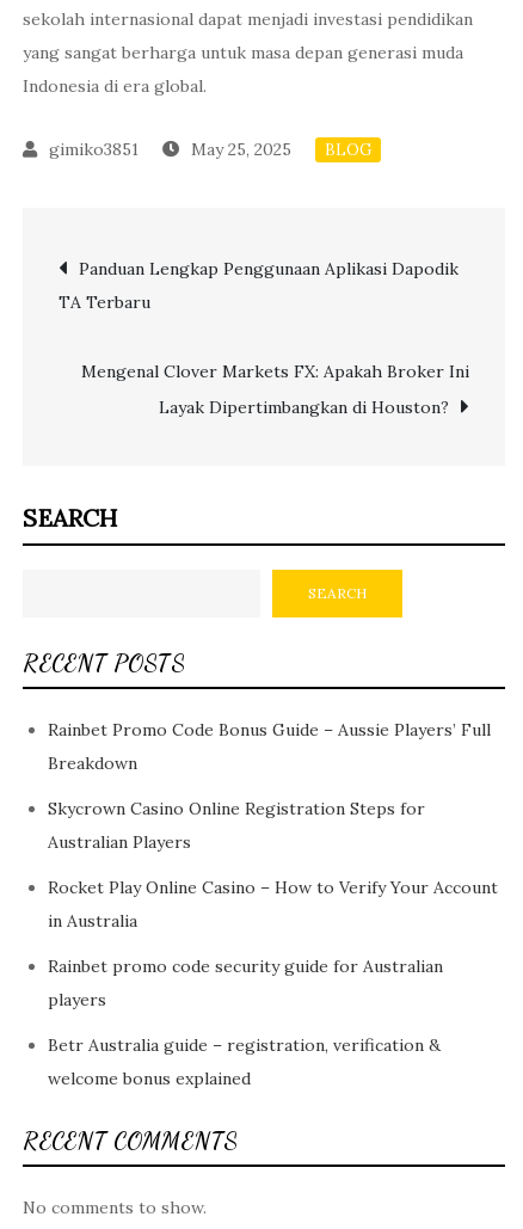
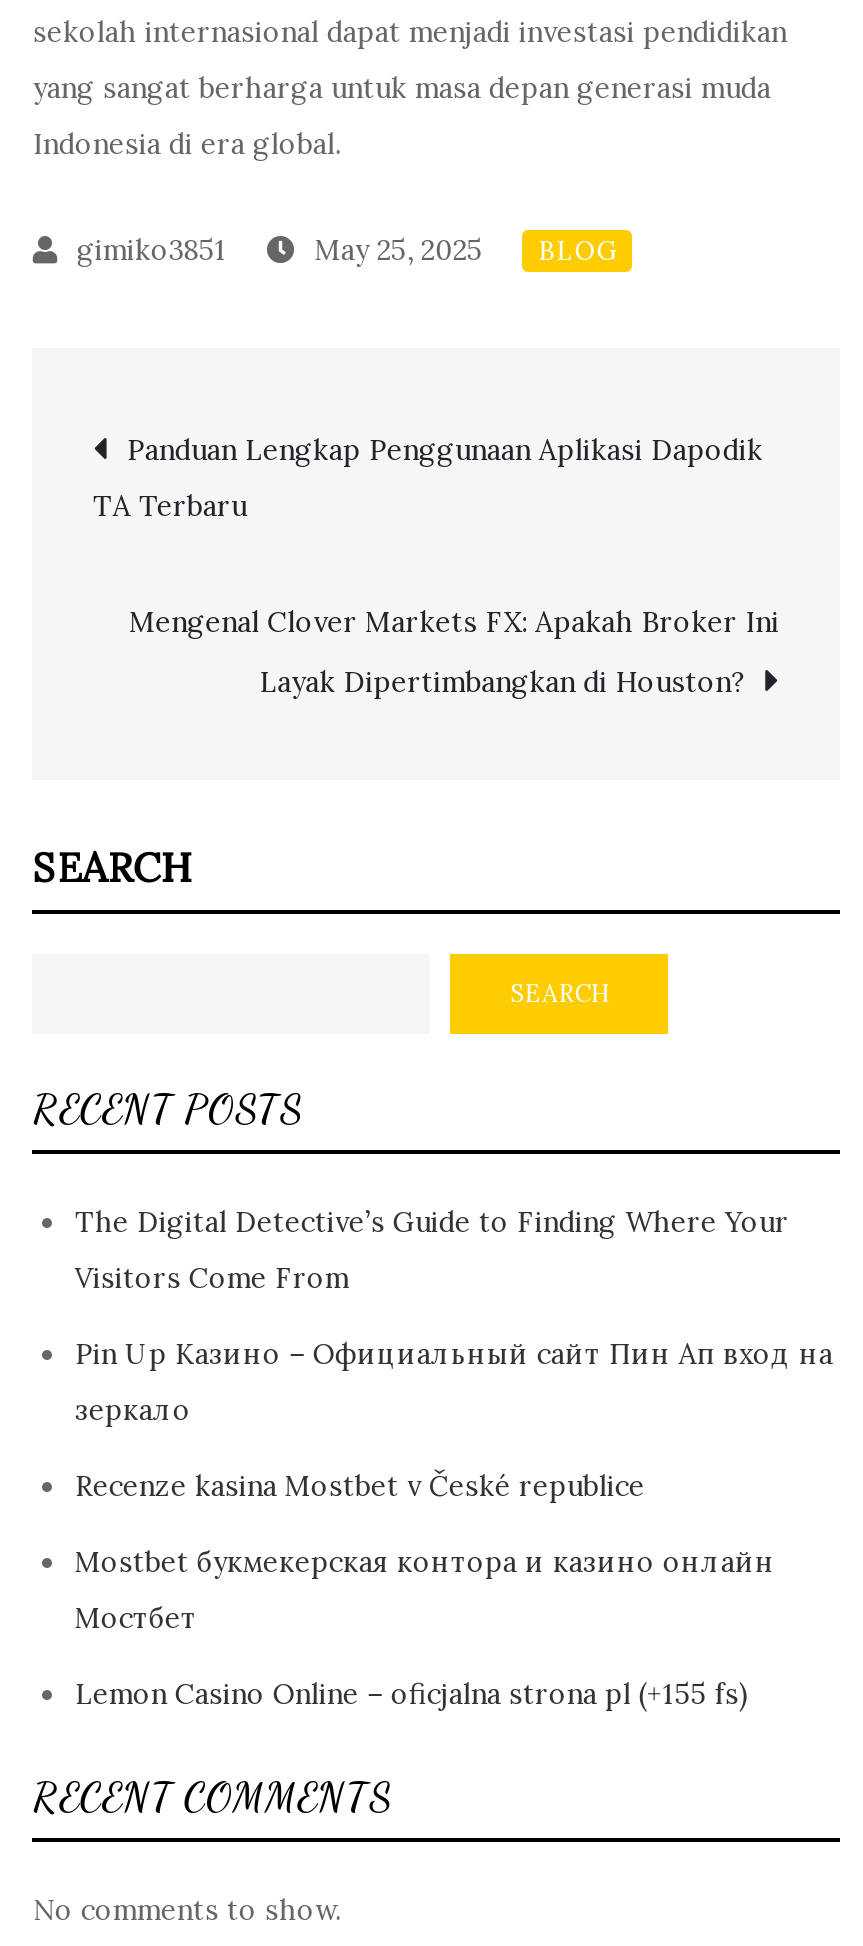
- Rainbet Promo Code Bonus Guide – Aussie Players’ Full
- Breakdown
- Skycrown Casino Online Registration Steps for
- Australian Players
- Rocket Play Online Casino – How to Verify Your Account
- in Australia
- Rainbet promo code security guide for Australian
- players
- Betr Australia guide – registration, verification &
- welcome bonus explained
+ The Digital Detective’s Guide to Finding Where Your
+ Visitors Come From
+ Pin Up Казино – Официальный сайт Пин Ап вход на
+ зеркало
+ Recenze kasina Mostbet v České republice
+ Mostbet букмекерская контора и казино онлайн
+ Мостбет
+ Lemon Casino Online – oficjalna strona pl (+155 fs)
